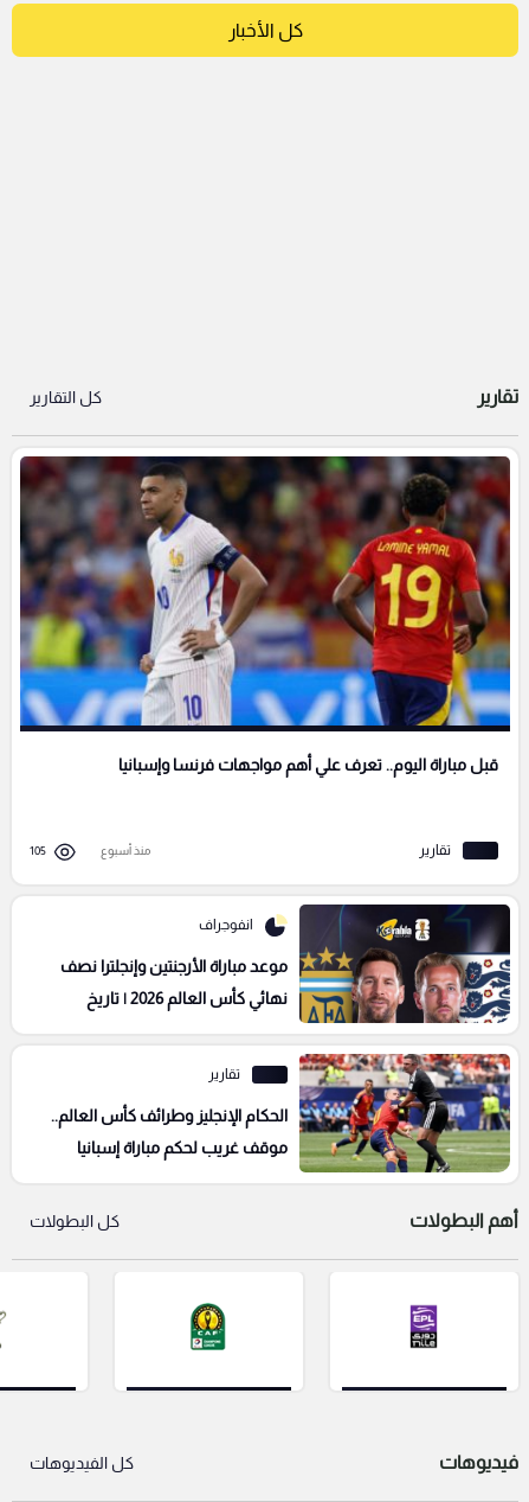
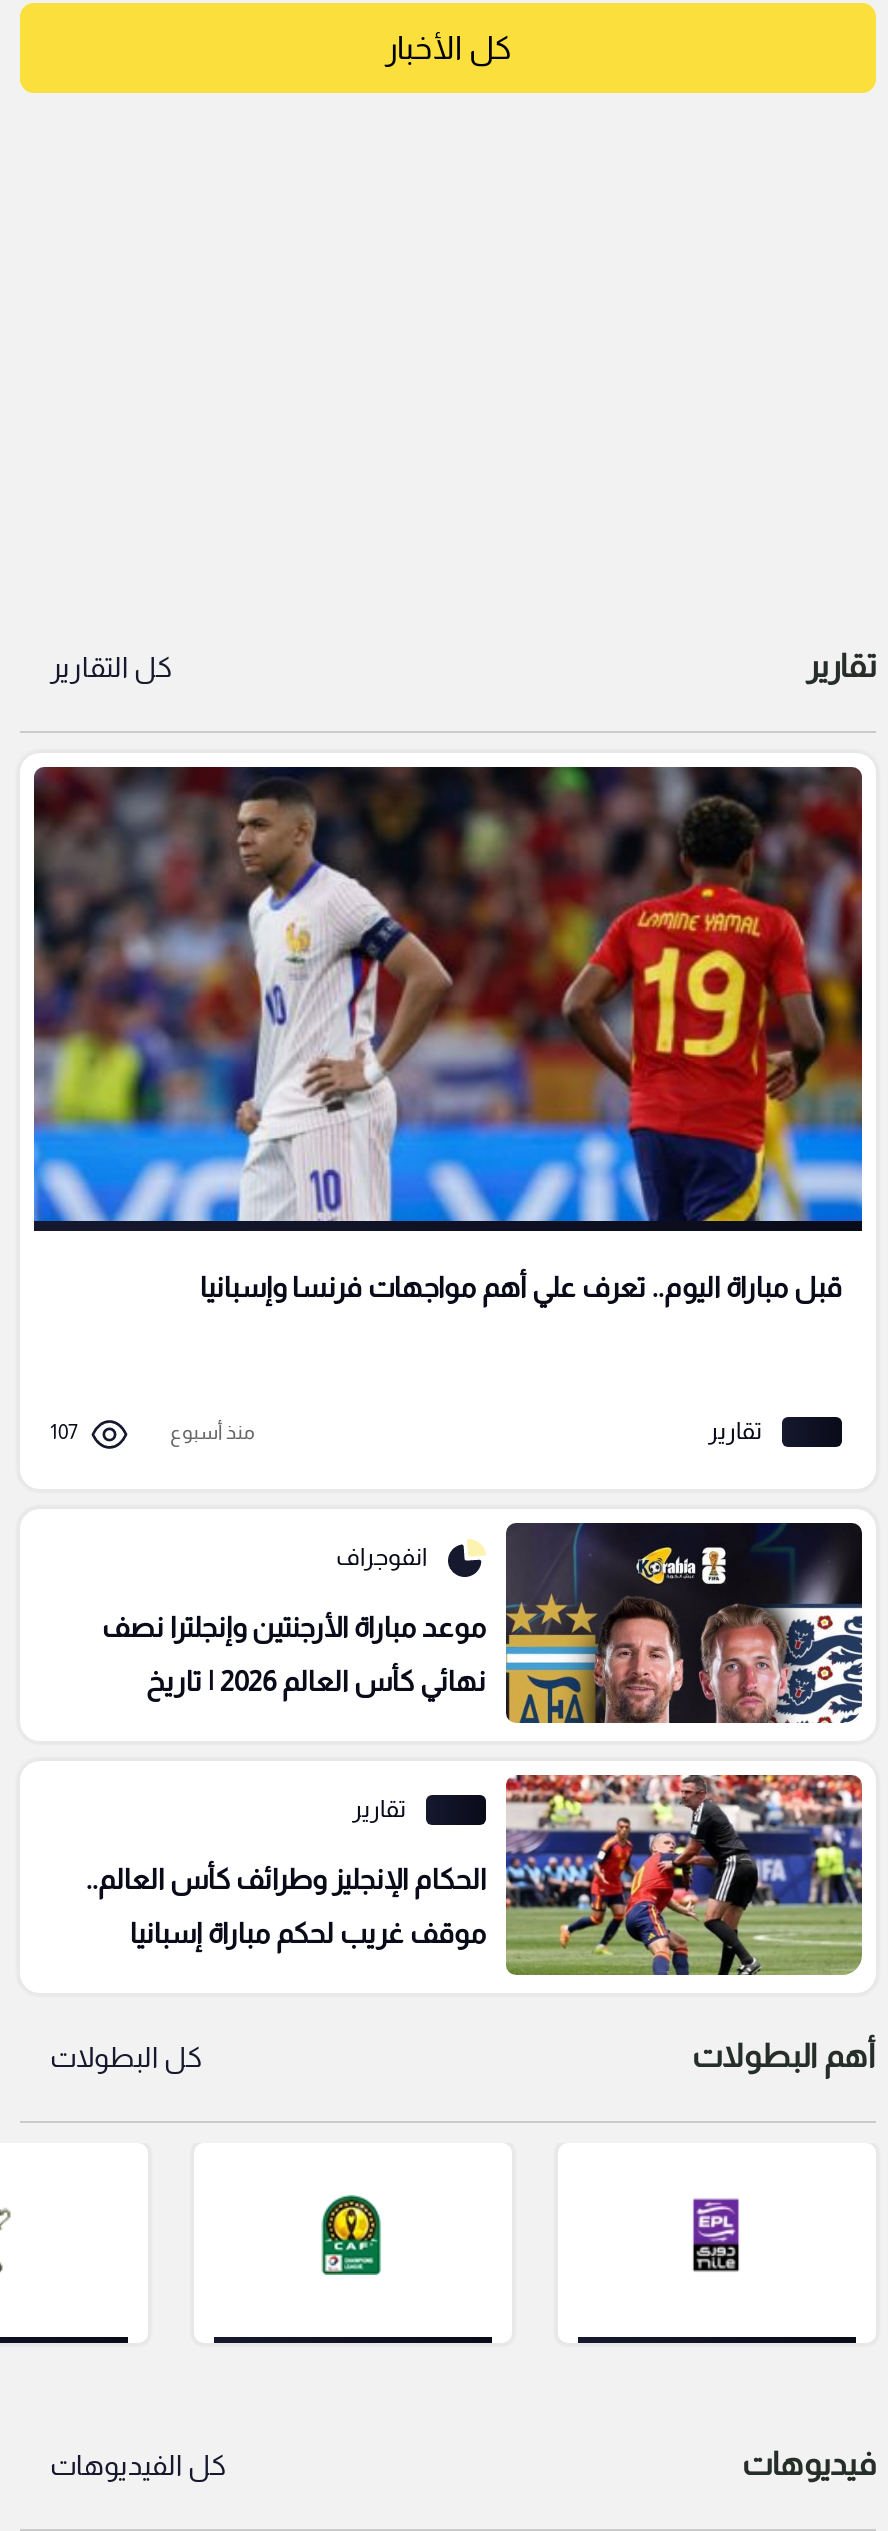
- 105
+ 107
